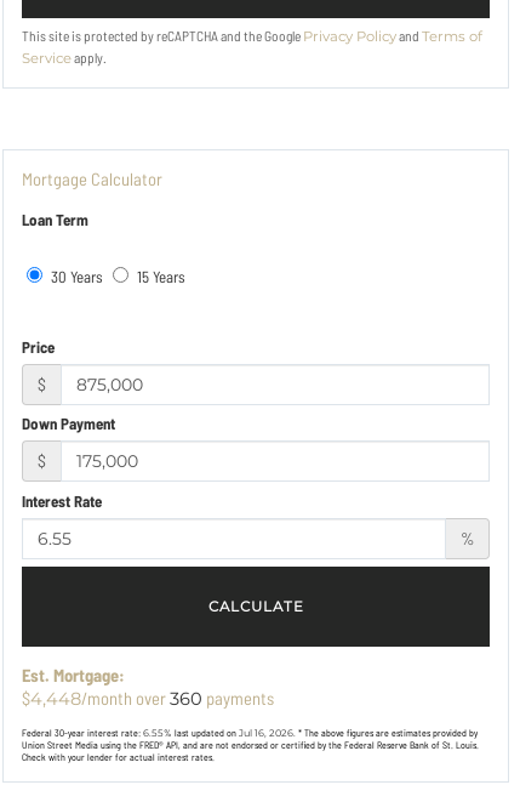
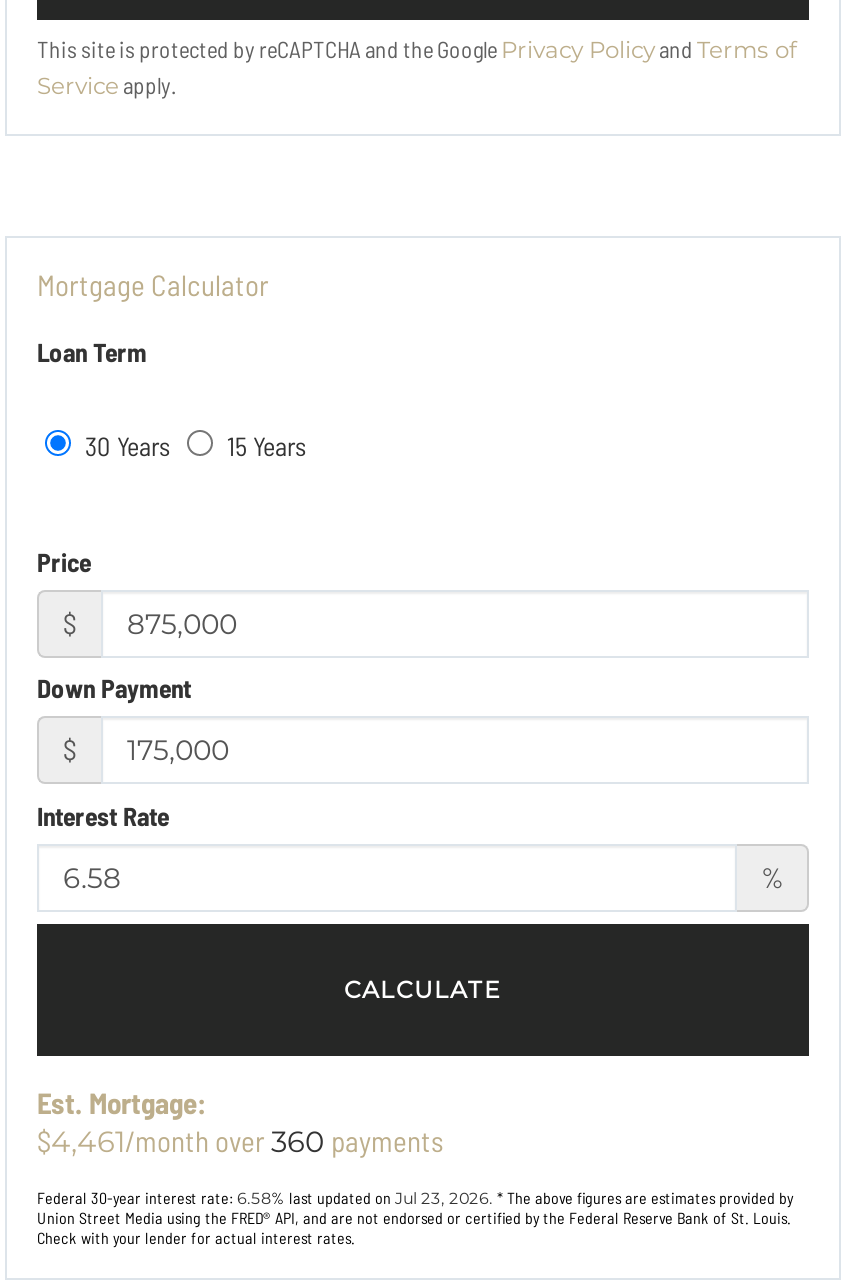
- $4,448/month over 360 payments
+ $4,461/month over 360 payments

- Federal 30-year interest rate: 6.55% last updated on Jul 16, 2026. * The above figures are estimates provided by
+ Federal 30-year interest rate: 6.58% last updated on Jul 23, 2026. * The above figures are estimates provided by
